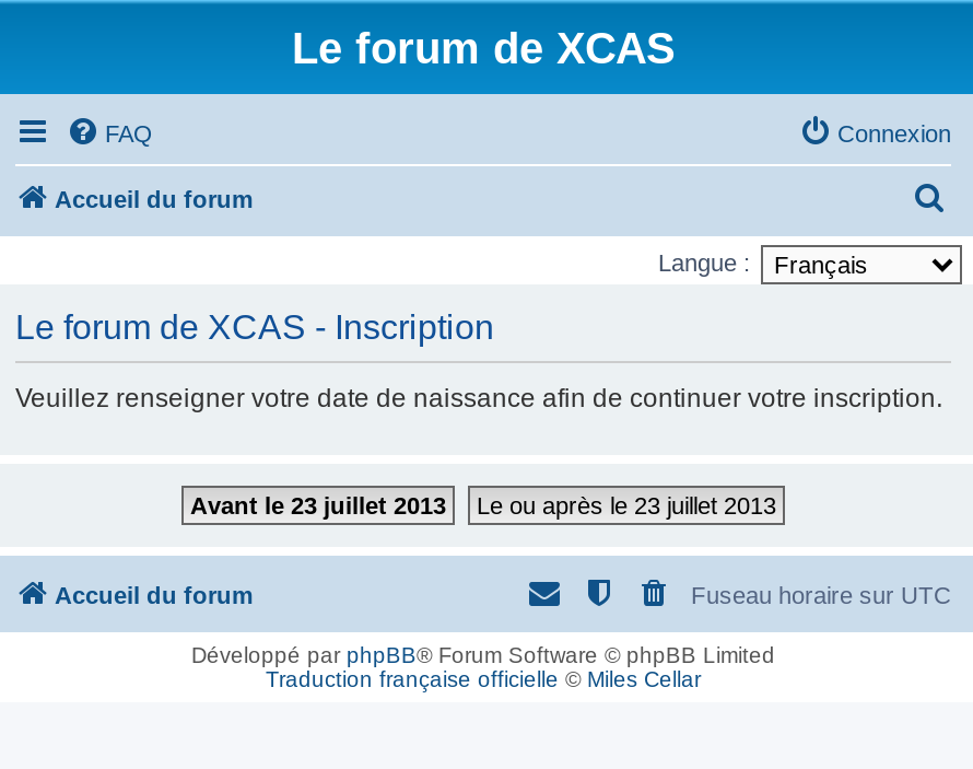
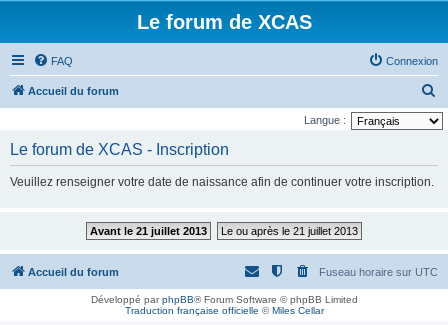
- Avant le 23 juillet 2013
+ Avant le 21 juillet 2013

- Le ou après le 23 juillet 2013
+ Le ou après le 21 juillet 2013
